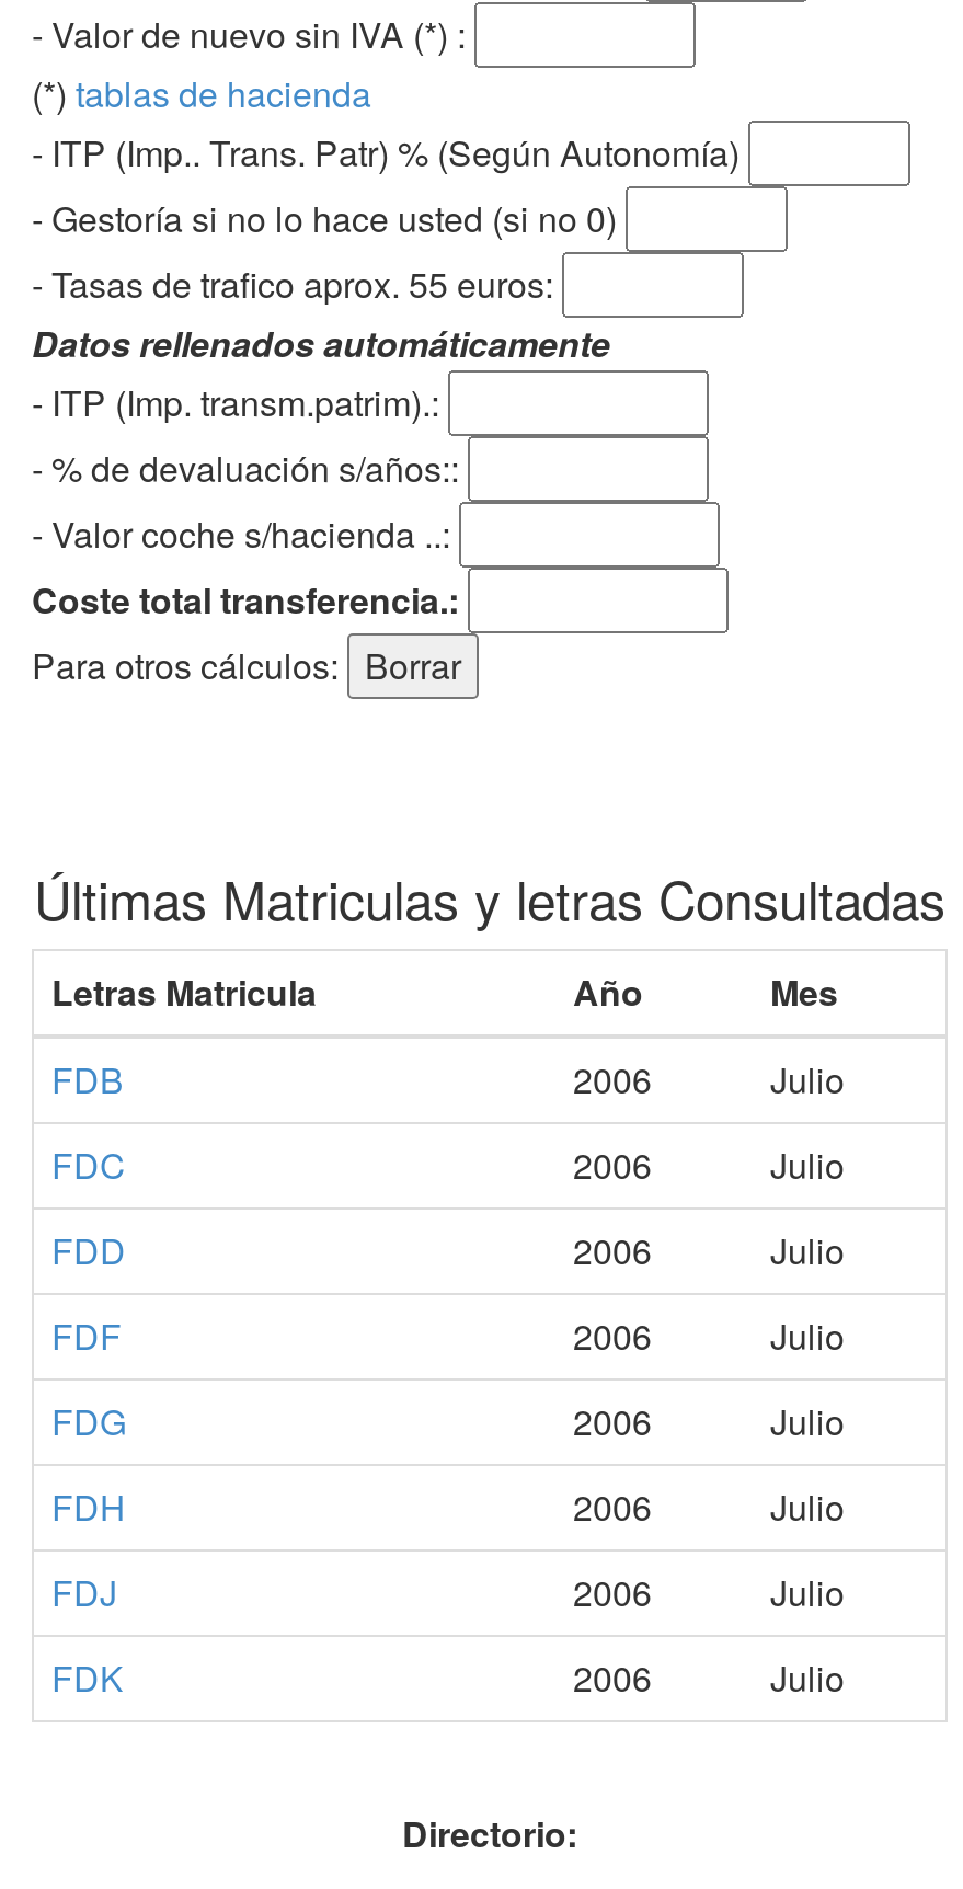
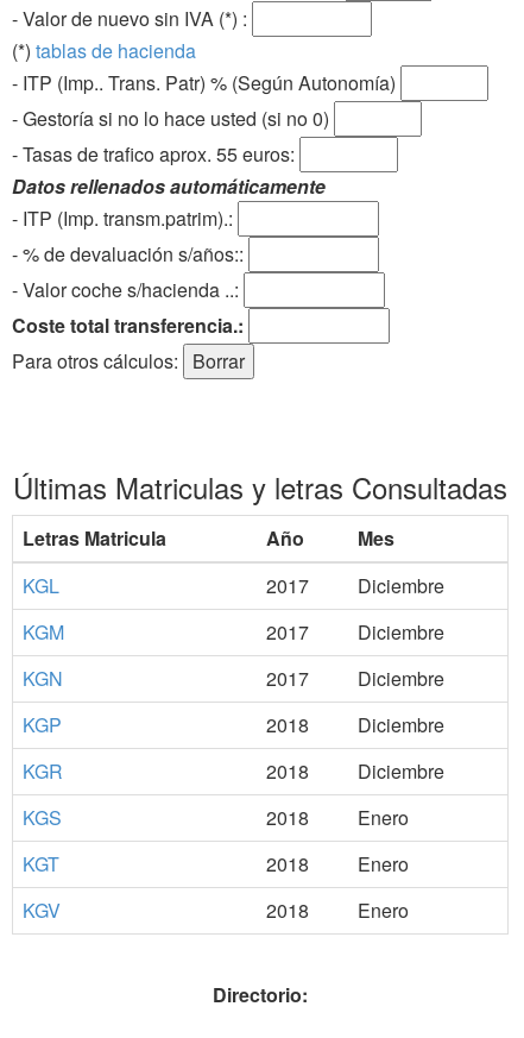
- FDB
- 2006
- Julio
+ KGL
+ 2017
+ Diciembre

- FDC
- 2006
- Julio
+ KGM
+ 2017
+ Diciembre

- FDD
- 2006
- Julio
+ KGN
+ 2017
+ Diciembre

- FDF
- 2006
- Julio
+ KGP
+ 2018
+ Diciembre

- FDG
- 2006
- Julio
+ KGR
+ 2018
+ Diciembre

- FDH
- 2006
- Julio
+ KGS
+ 2018
+ Enero

- FDJ
- 2006
- Julio
+ KGT
+ 2018
+ Enero

- FDK
- 2006
- Julio
+ KGV
+ 2018
+ Enero
